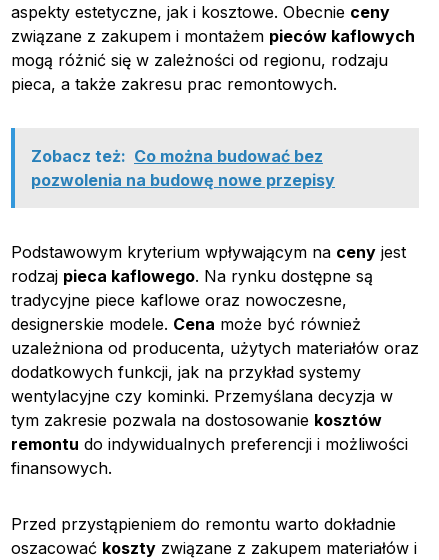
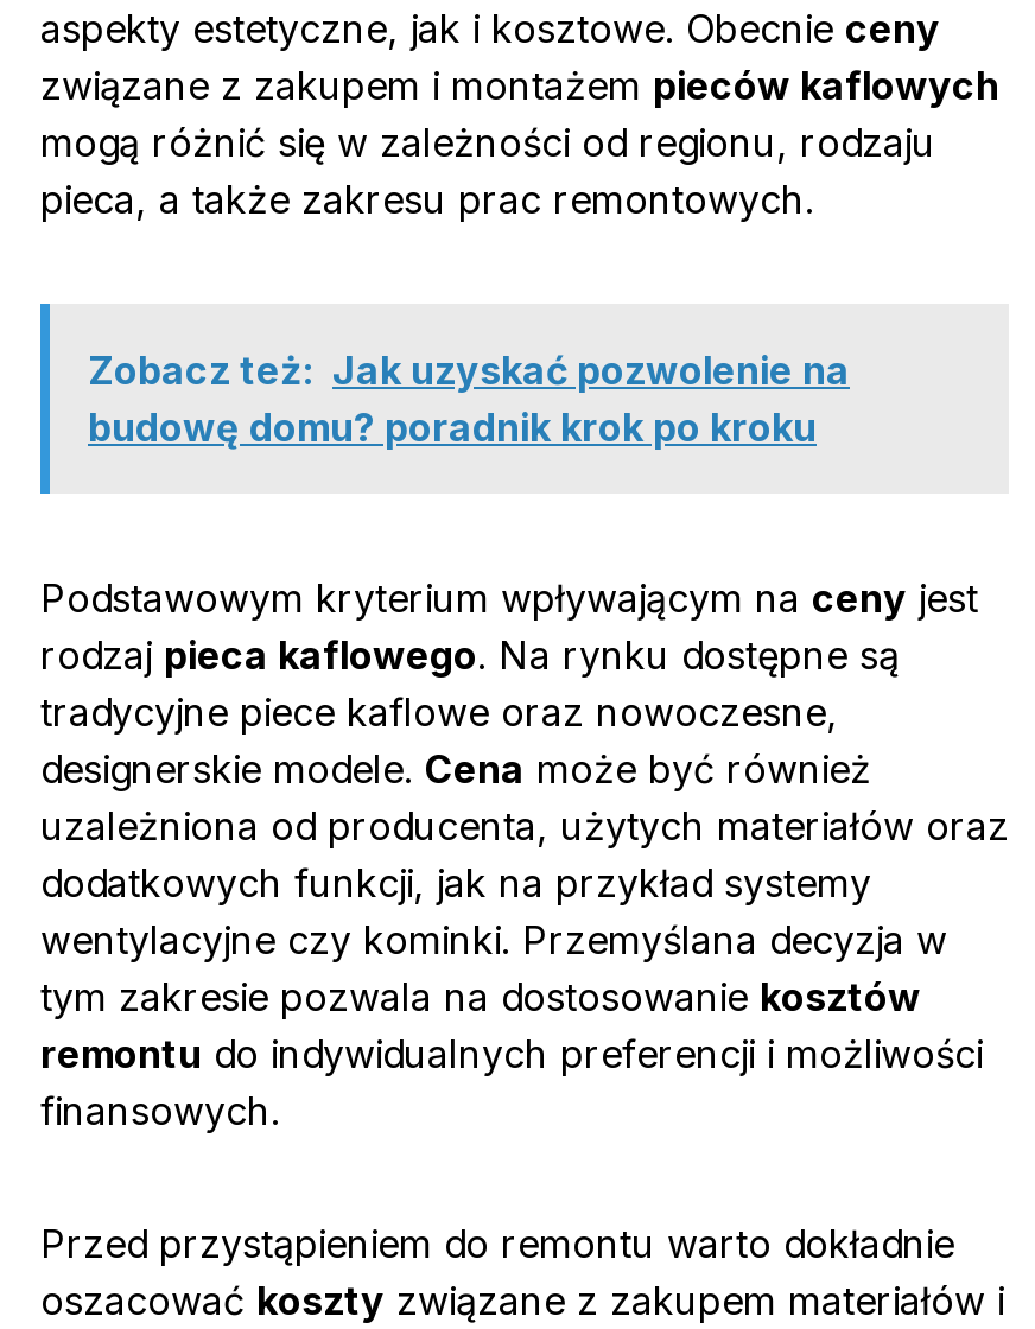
- Zobacz też: Co można budować bez
- pozwolenia na budowę nowe przepisy
+ Zobacz też: Jak uzyskać pozwolenie na
+ budowę domu? poradnik krok po kroku
